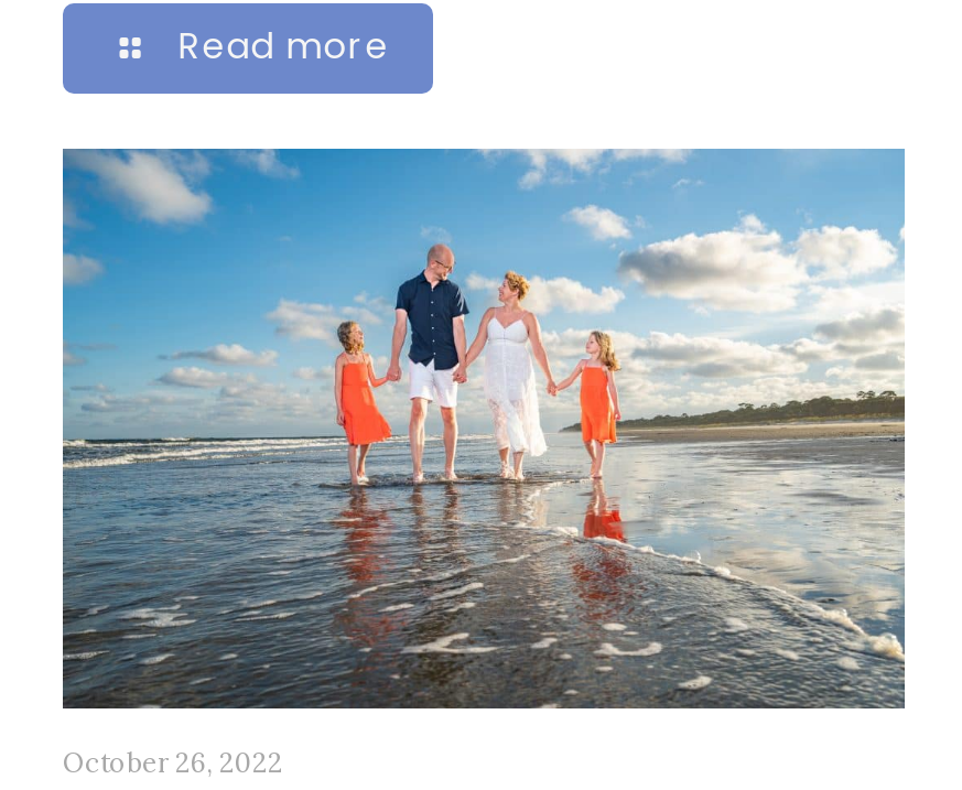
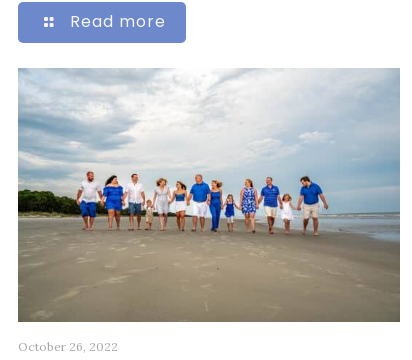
- [image]
+ [image]
